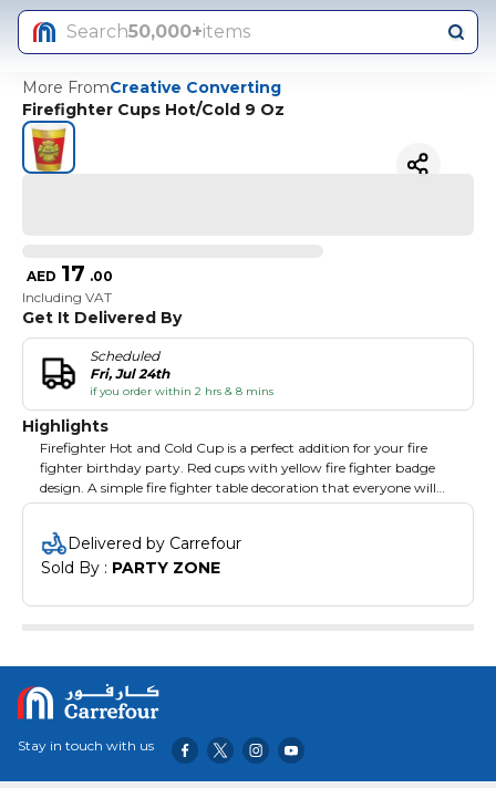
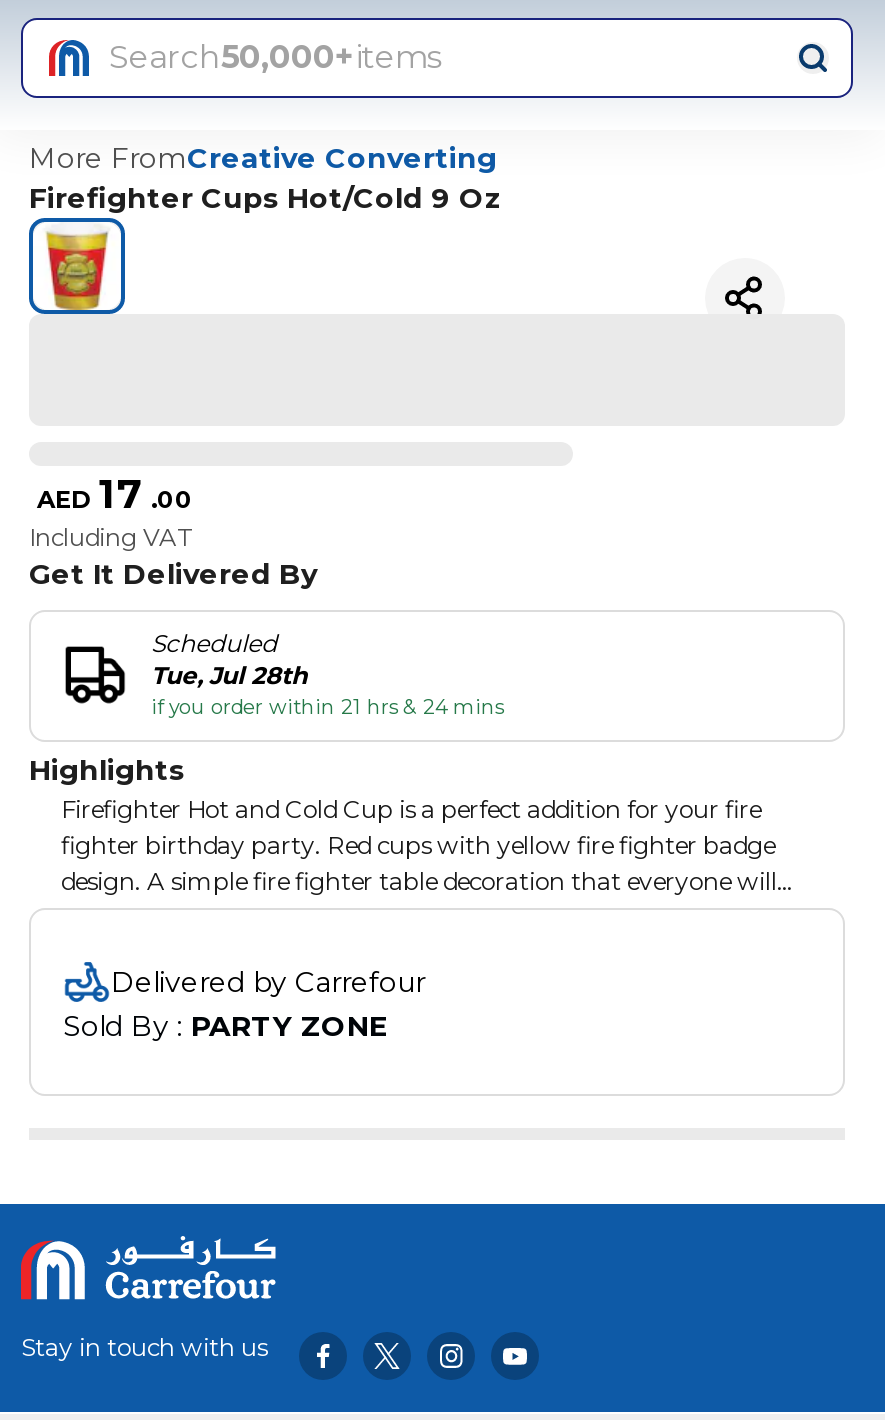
- Fri, Jul 24th
+ Tue, Jul 28th

- if you order within 2 hrs & 8 mins
+ if you order within 21 hrs & 24 mins
